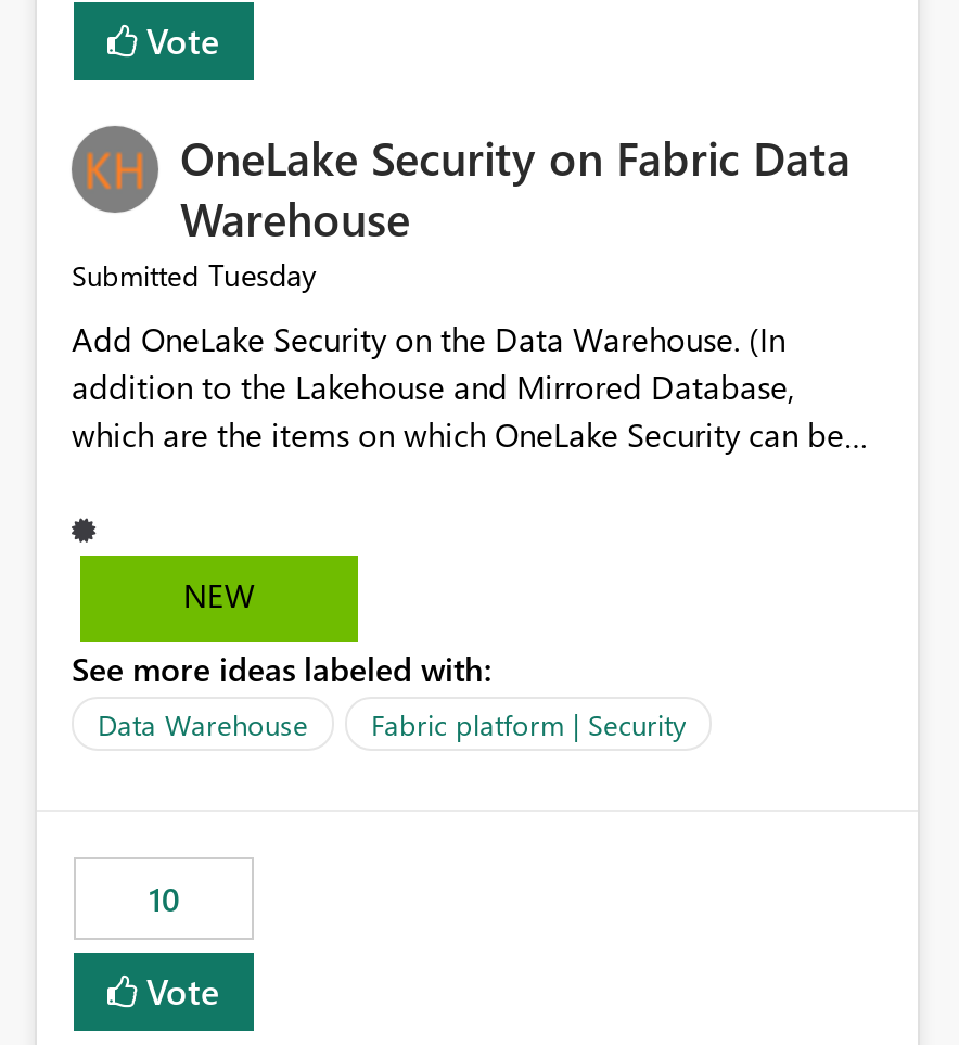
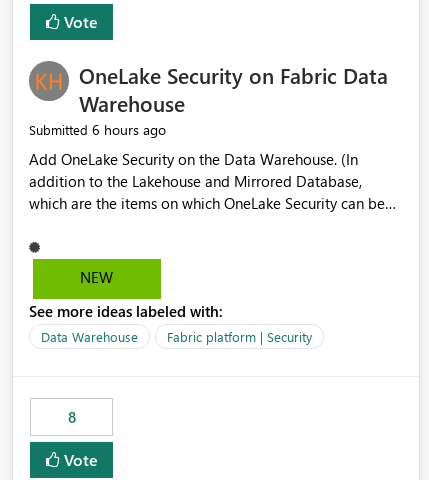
- Submitted Tuesday
+ Submitted 6 hours ago

- 10
+ 8
